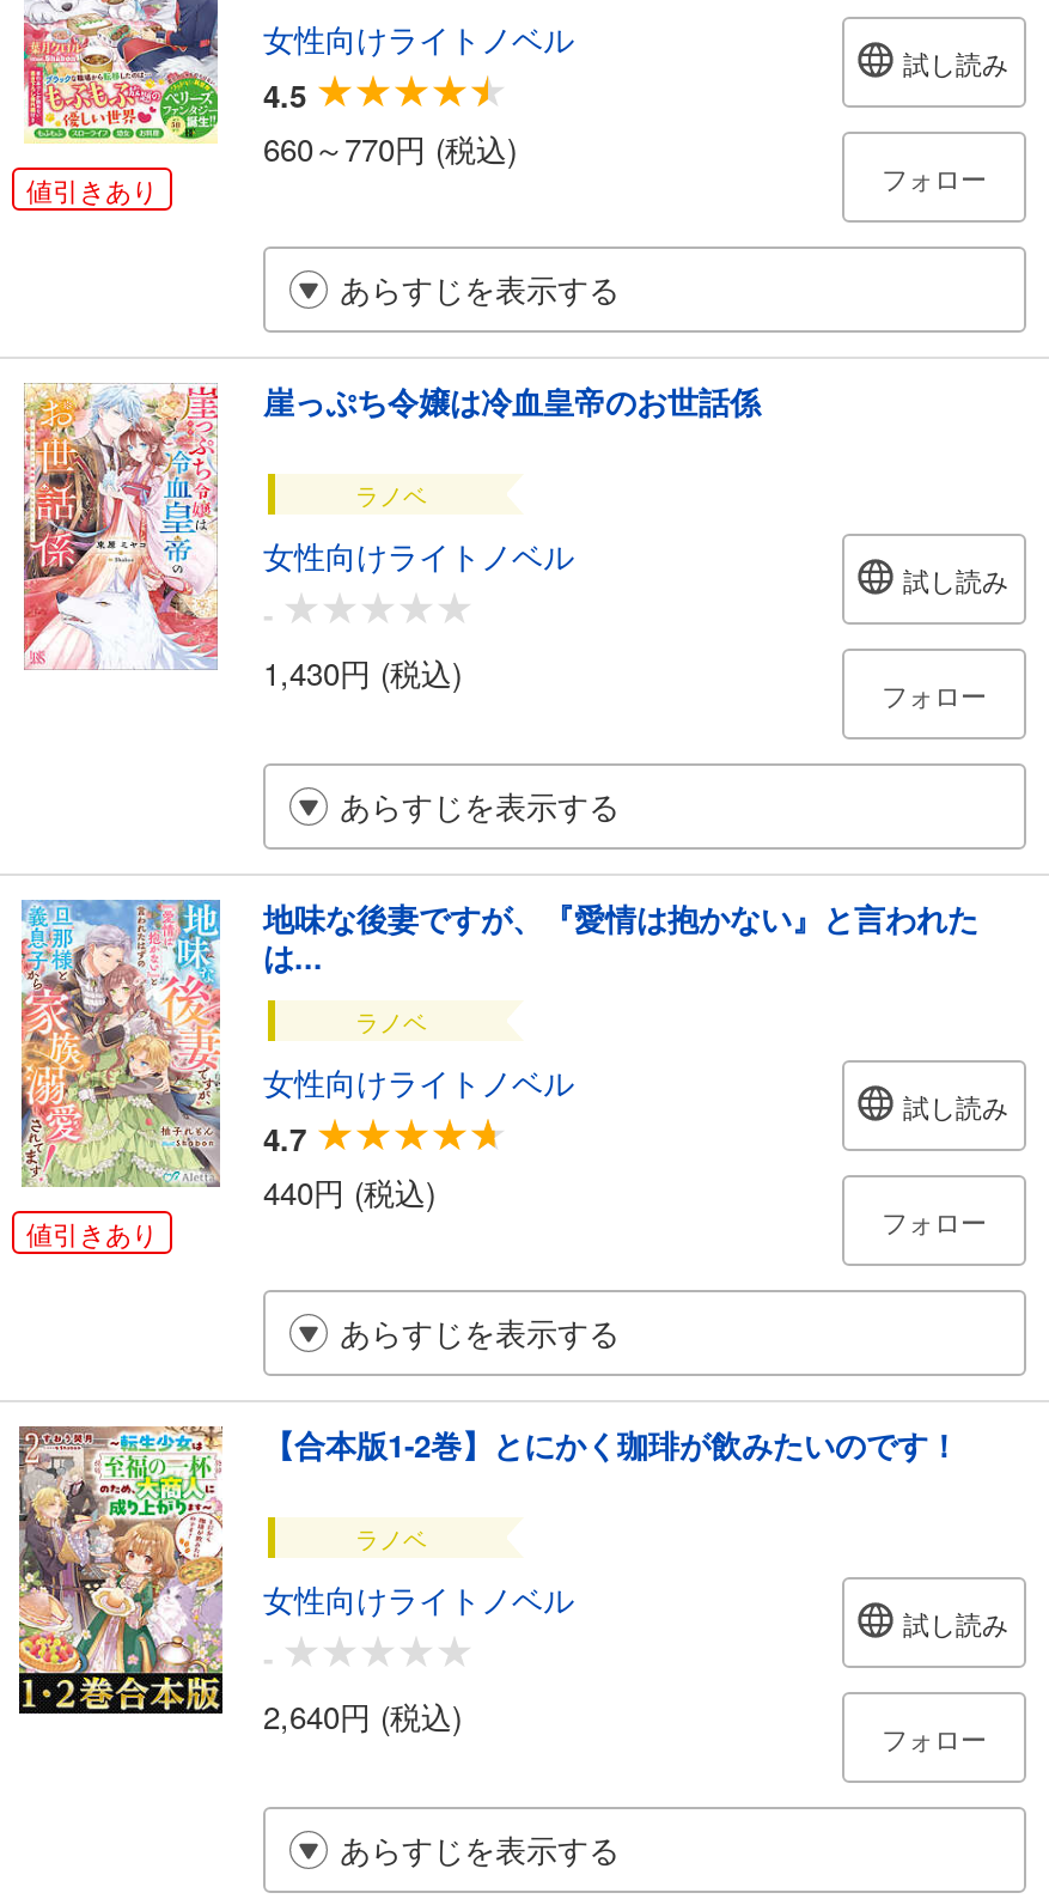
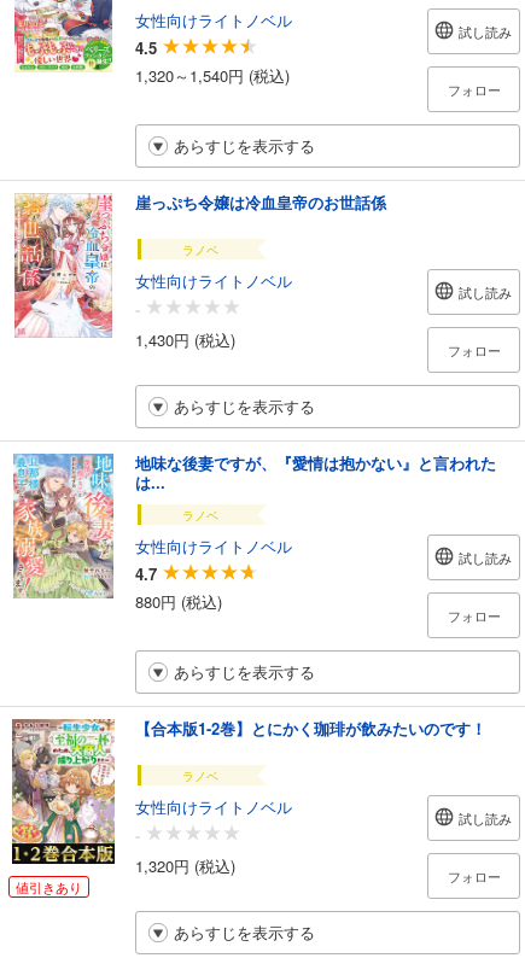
- 660～770円 (税込)
+ 1,320～1,540円 (税込)

- 値引きあり

- 440円 (税込)
+ 880円 (税込)

- 値引きあり

- 2,640円 (税込)
+ 1,320円 (税込)

+ 値引きあり
